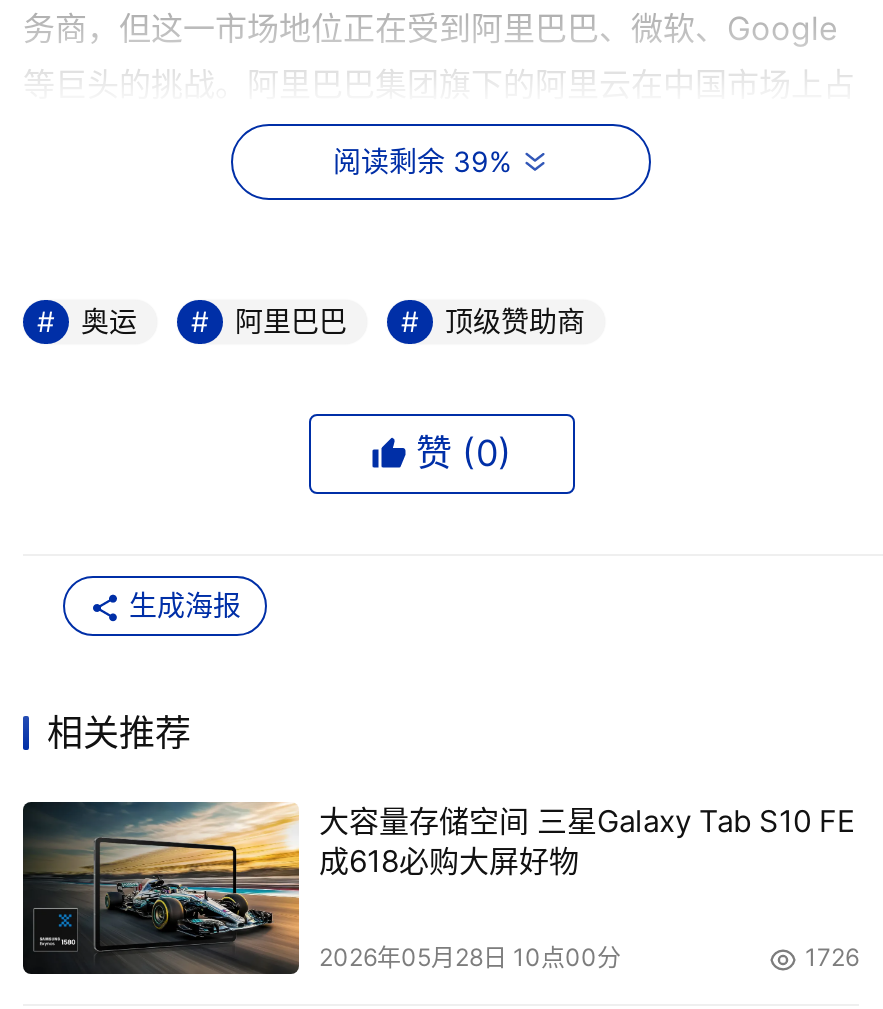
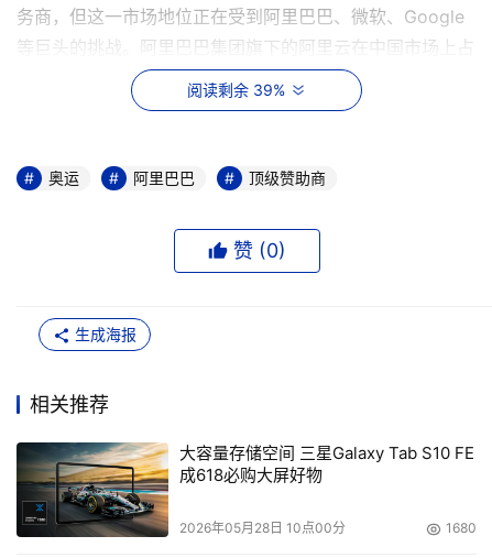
- 1726
+ 1680
